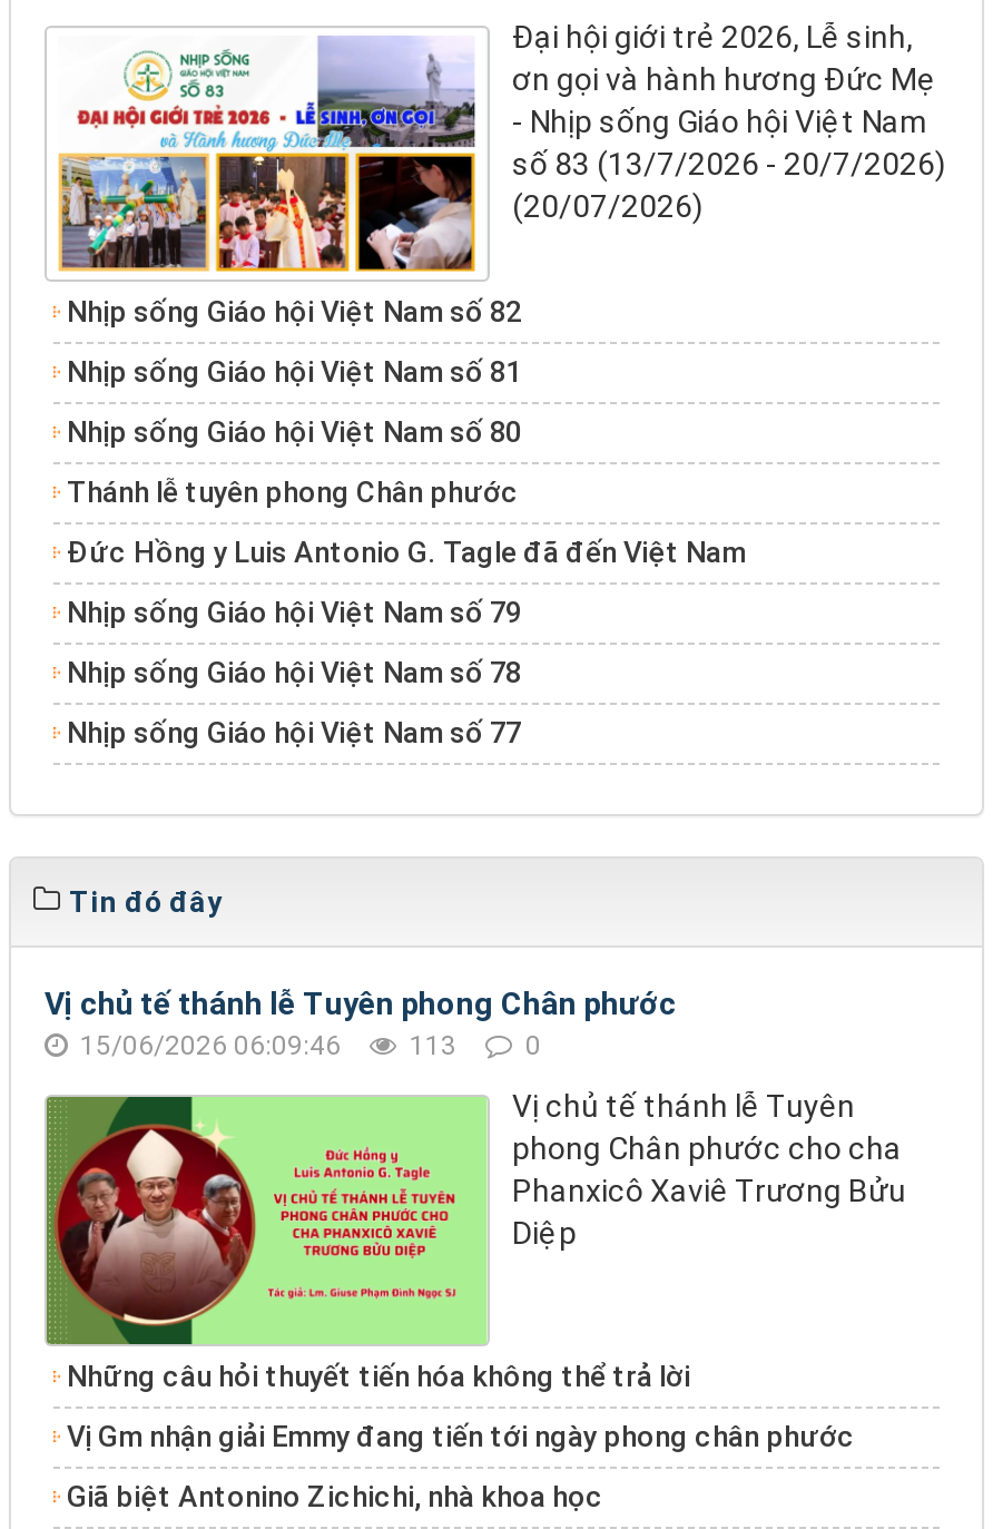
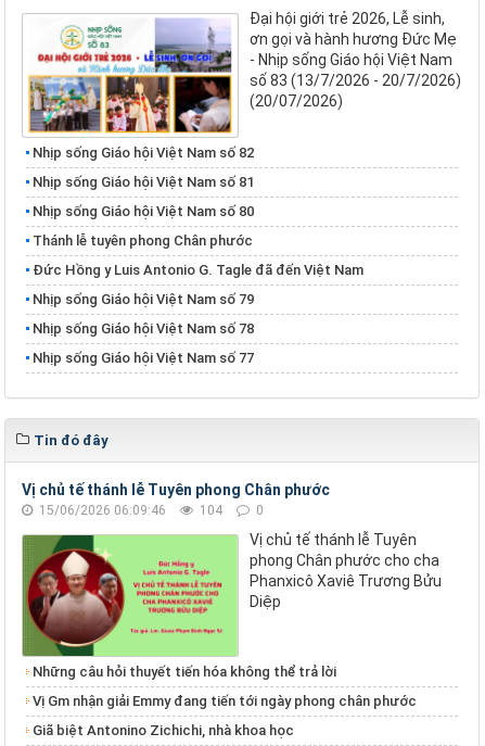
- 15/06/2026 06:09:46 113 0
+ 15/06/2026 06:09:46 104 0
